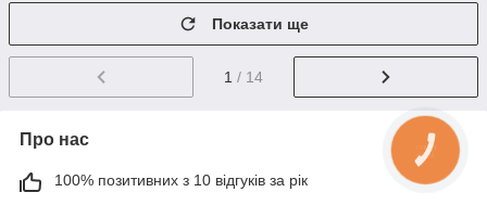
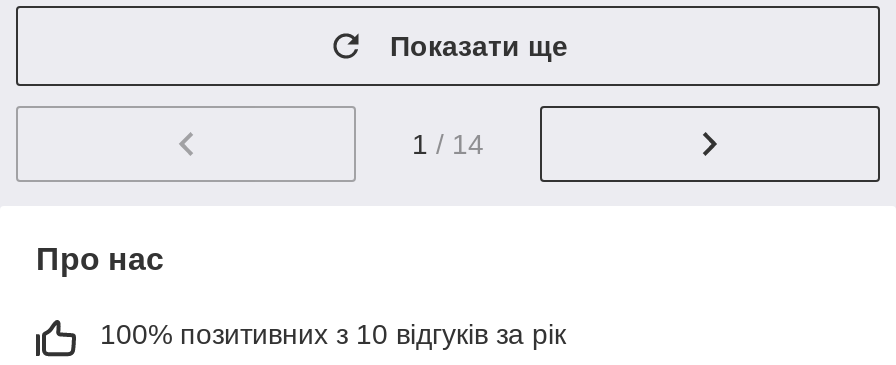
- [image]
